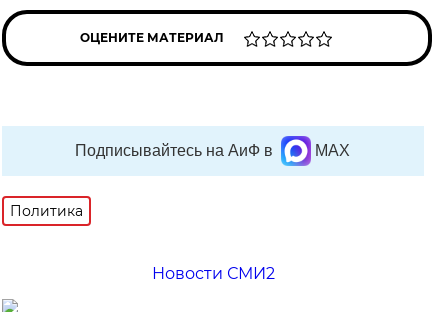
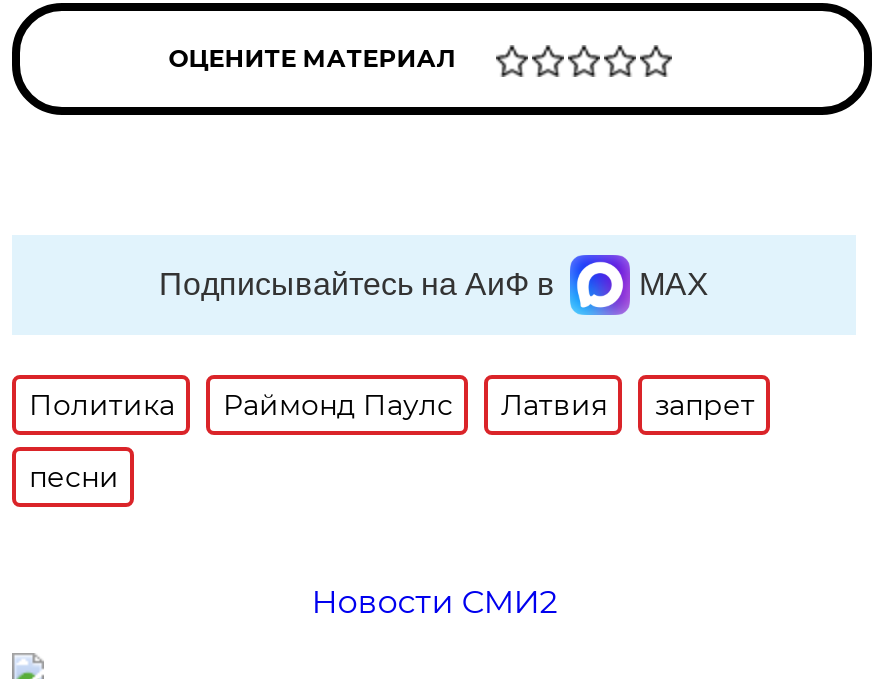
+ Раймонд Паулс
+ Латвия
+ запрет
+ песни
